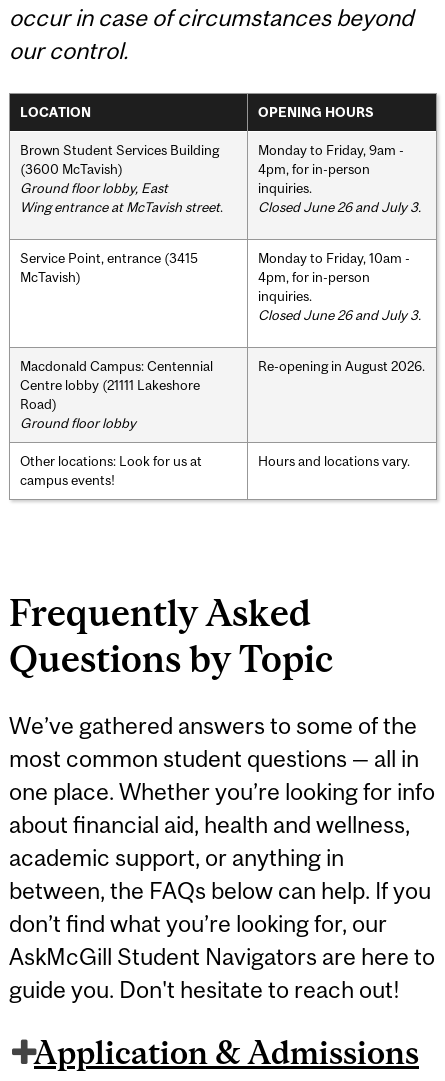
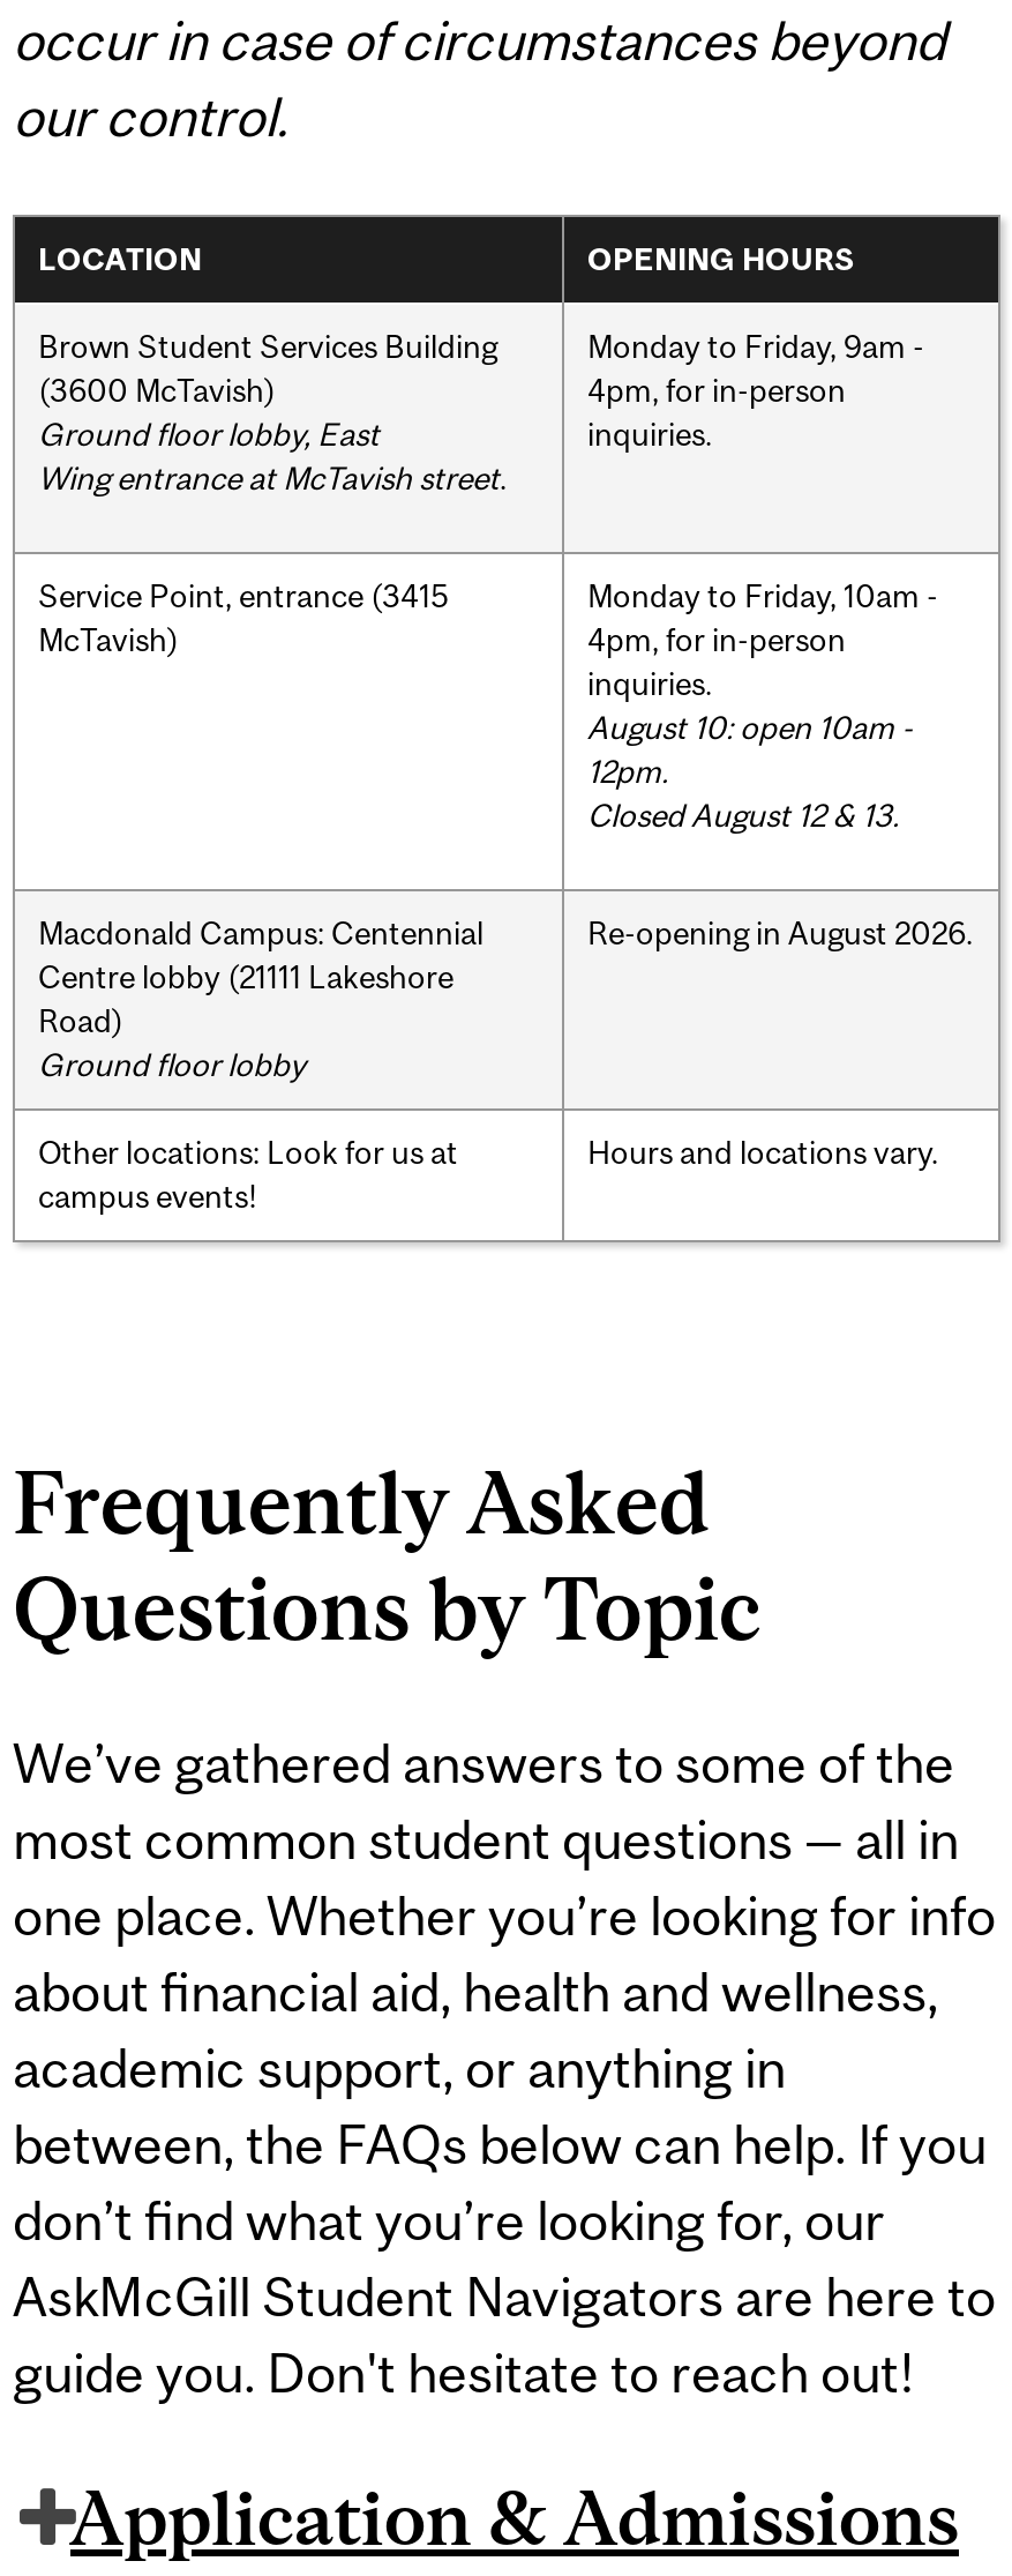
- Closed June 26 and July 3.

- Closed June 26 and July 3.
+ August 10: open 10am -
+ 12pm.
+ Closed August 12 & 13.
